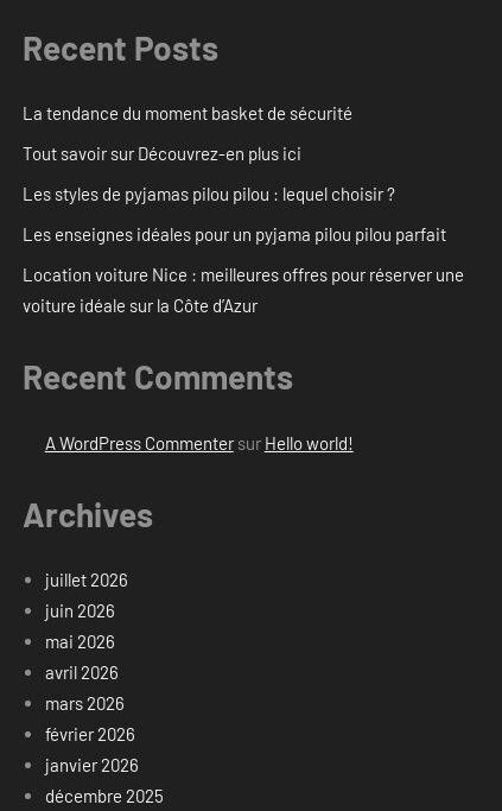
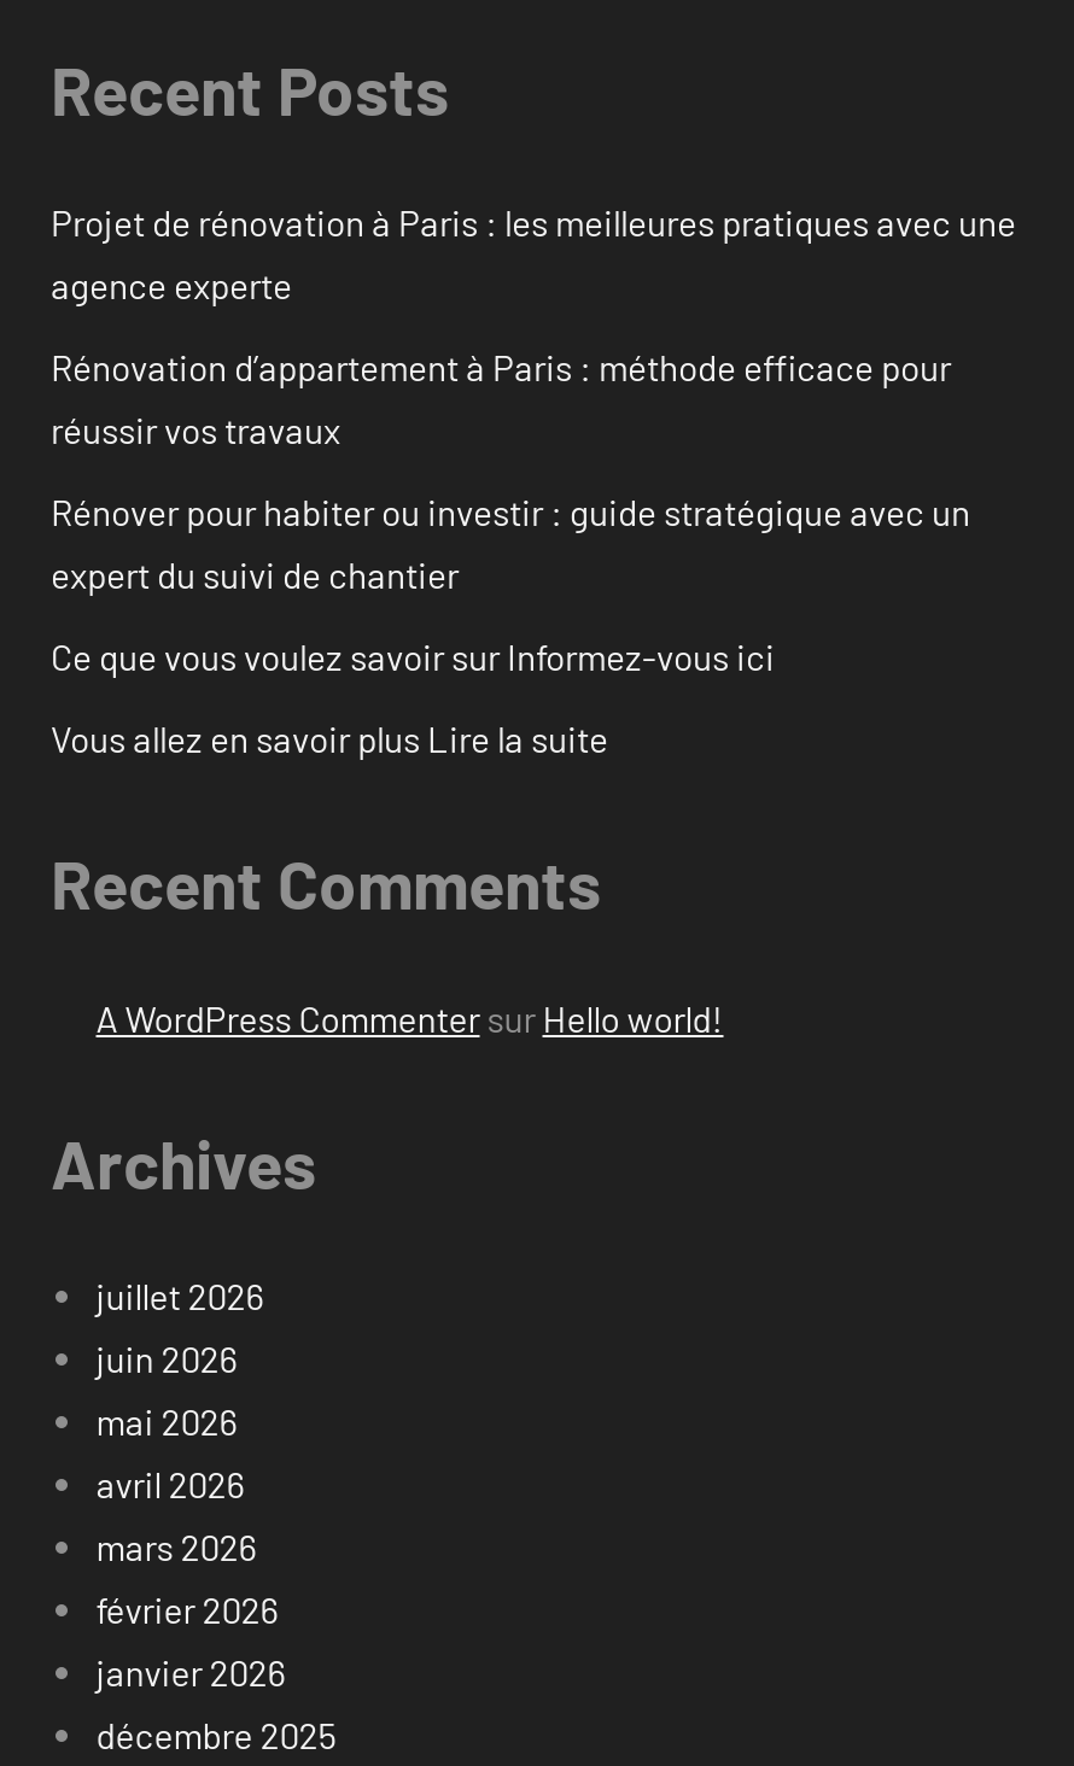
- La tendance du moment basket de sécurité
+ Projet de rénovation à Paris : les meilleures pratiques avec une
+ agence experte

- Tout savoir sur Découvrez-en plus ici
+ Rénovation d’appartement à Paris : méthode efficace pour
+ réussir vos travaux

- Les styles de pyjamas pilou pilou : lequel choisir ?
+ Rénover pour habiter ou investir : guide stratégique avec un
+ expert du suivi de chantier

- Les enseignes idéales pour un pyjama pilou pilou parfait
+ Ce que vous voulez savoir sur Informez-vous ici

- Location voiture Nice : meilleures offres pour réserver une
- voiture idéale sur la Côte d’Azur
+ Vous allez en savoir plus Lire la suite
